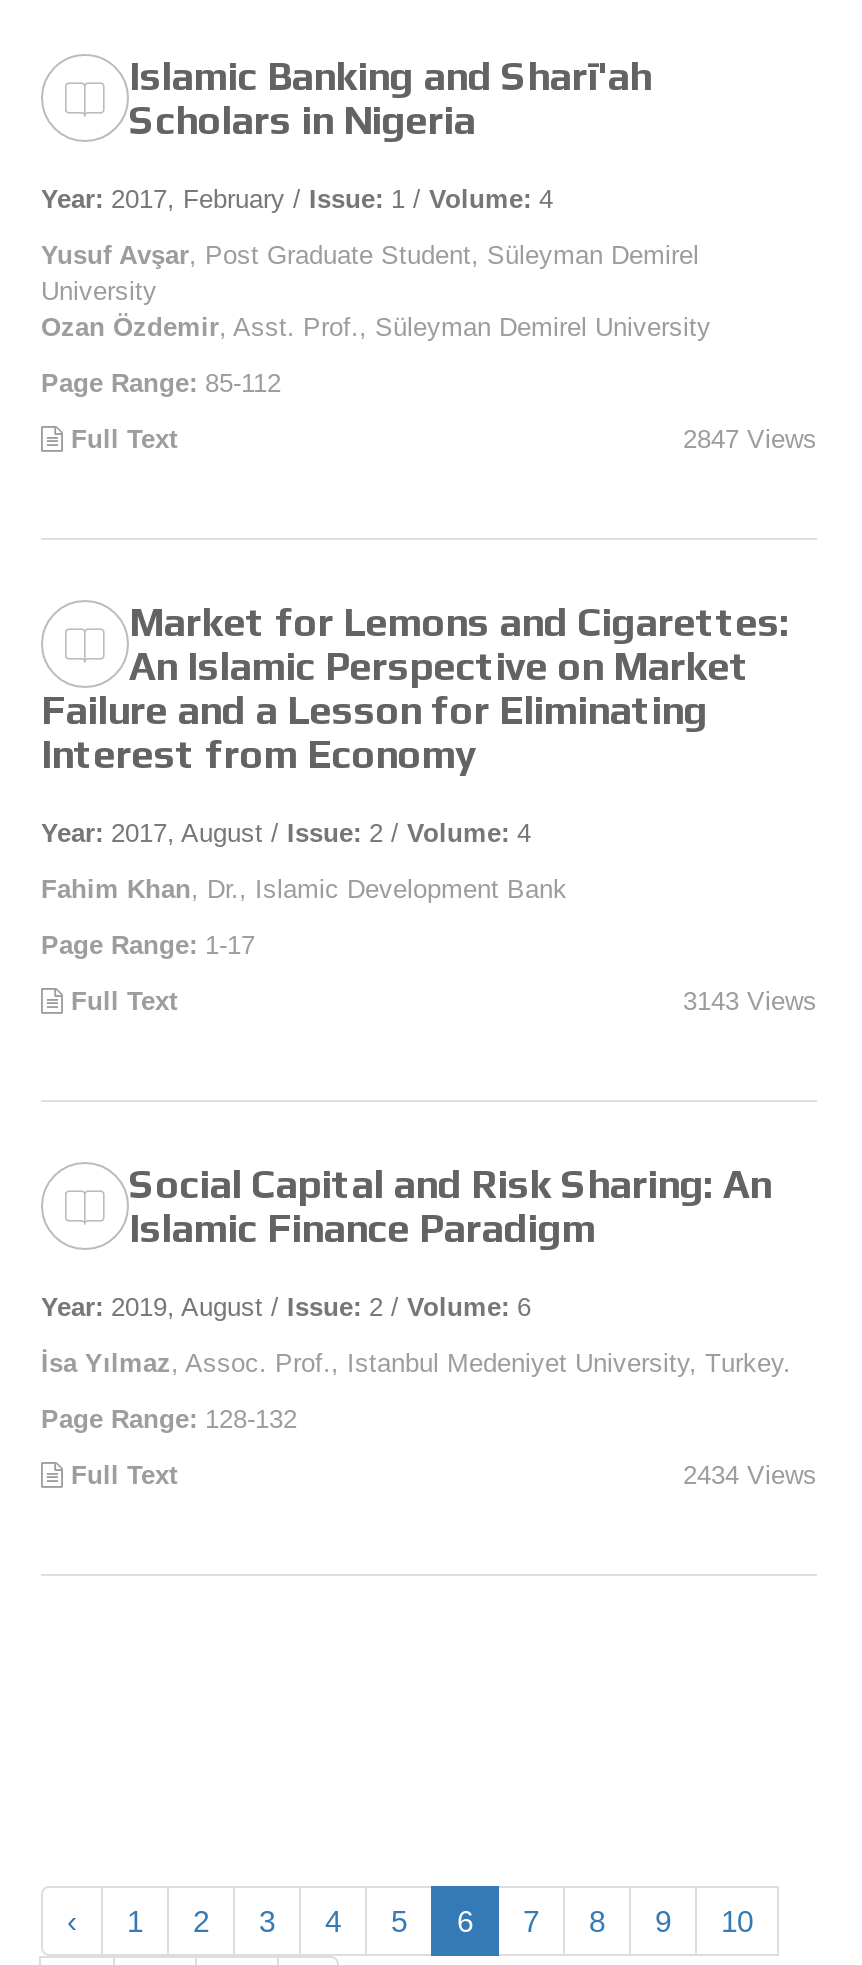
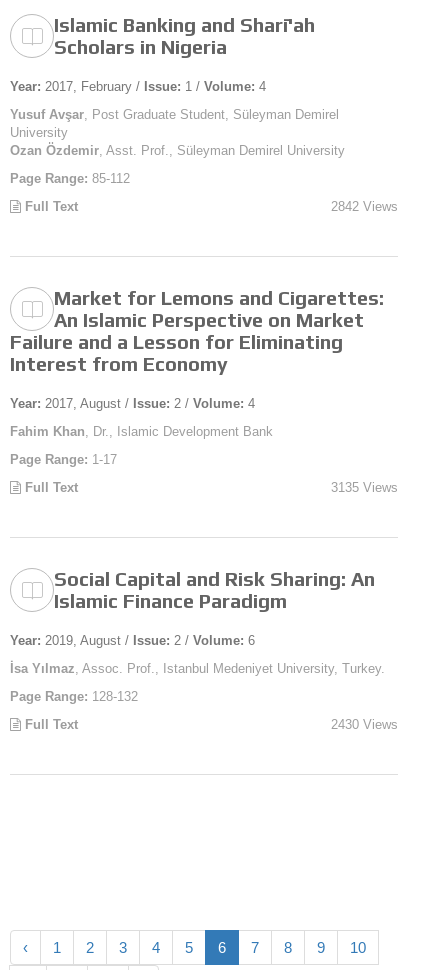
- 2847 Views
+ 2842 Views

- 3143 Views
+ 3135 Views

- 2434 Views
+ 2430 Views
